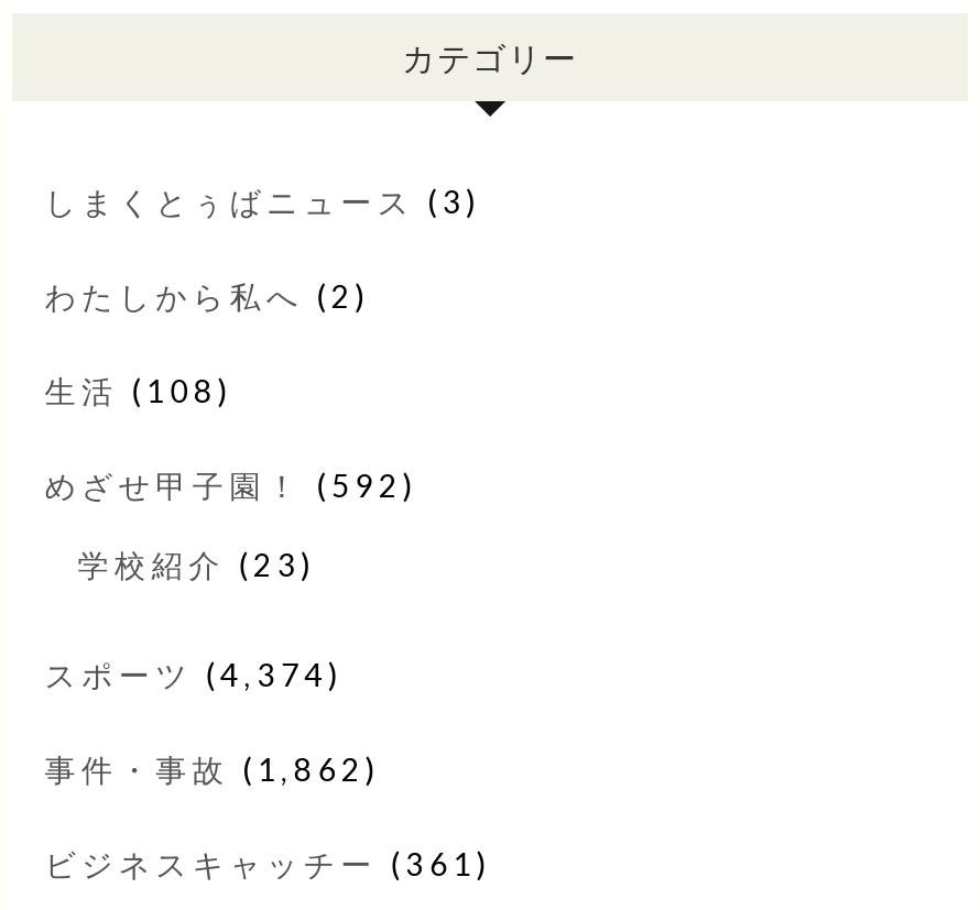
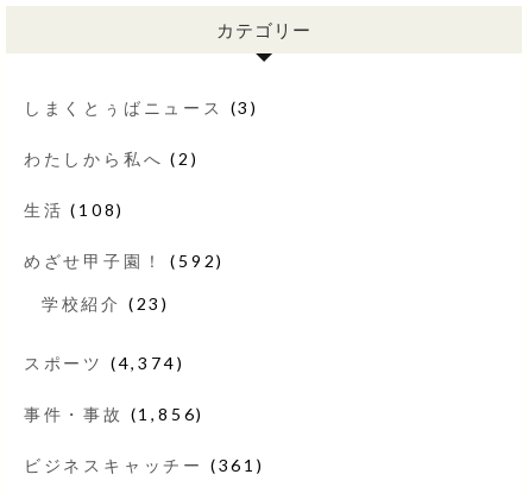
- 事件・事故(1,862)
+ 事件・事故(1,856)
